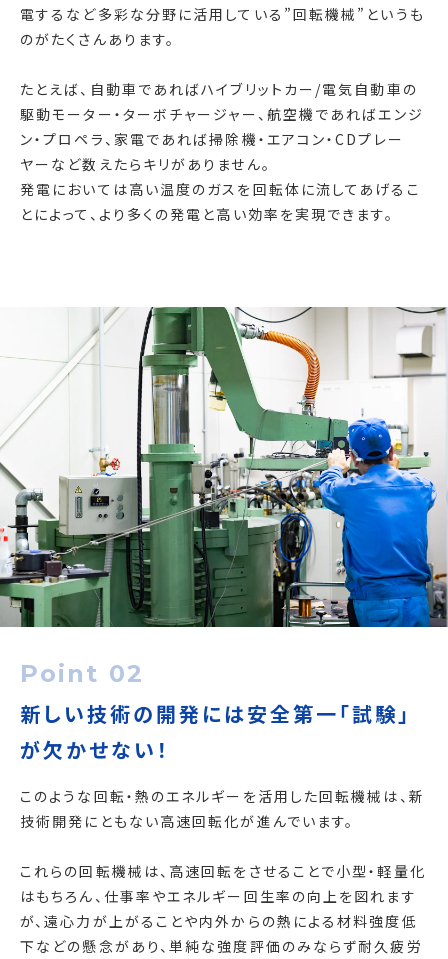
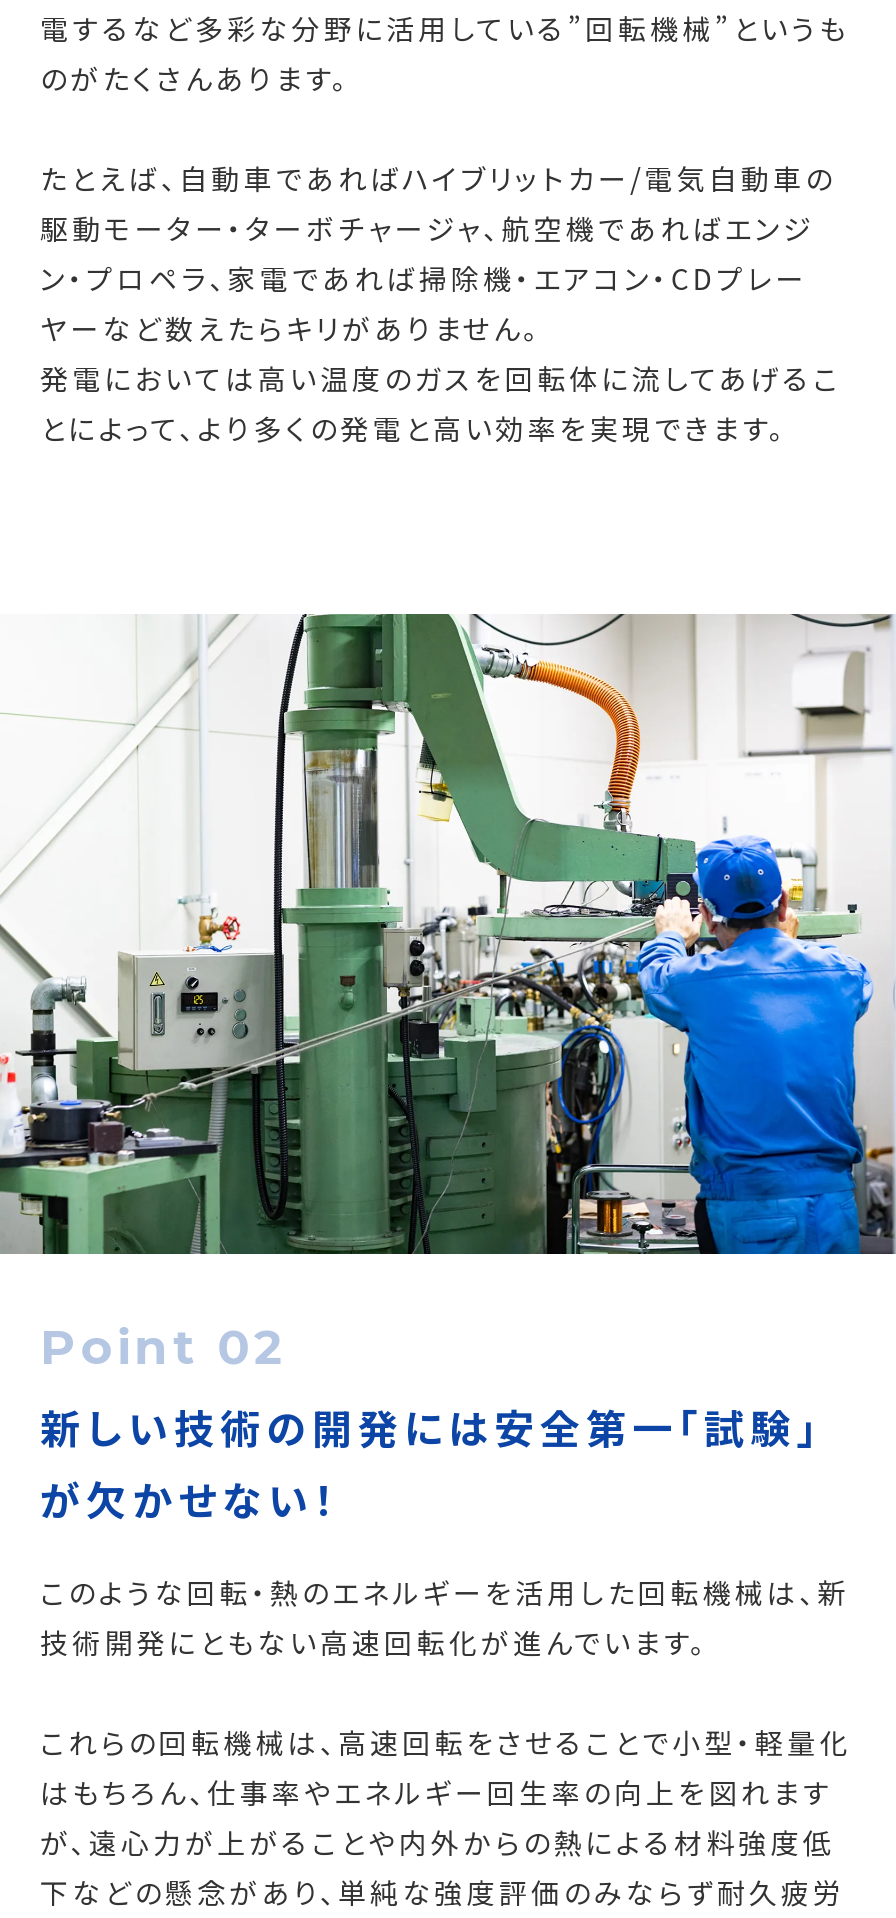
- 駆動モーター・ターボチャージャー、航空機であればエンジ
+ 駆動モーター・ターボチャージャ、航空機であればエンジ
